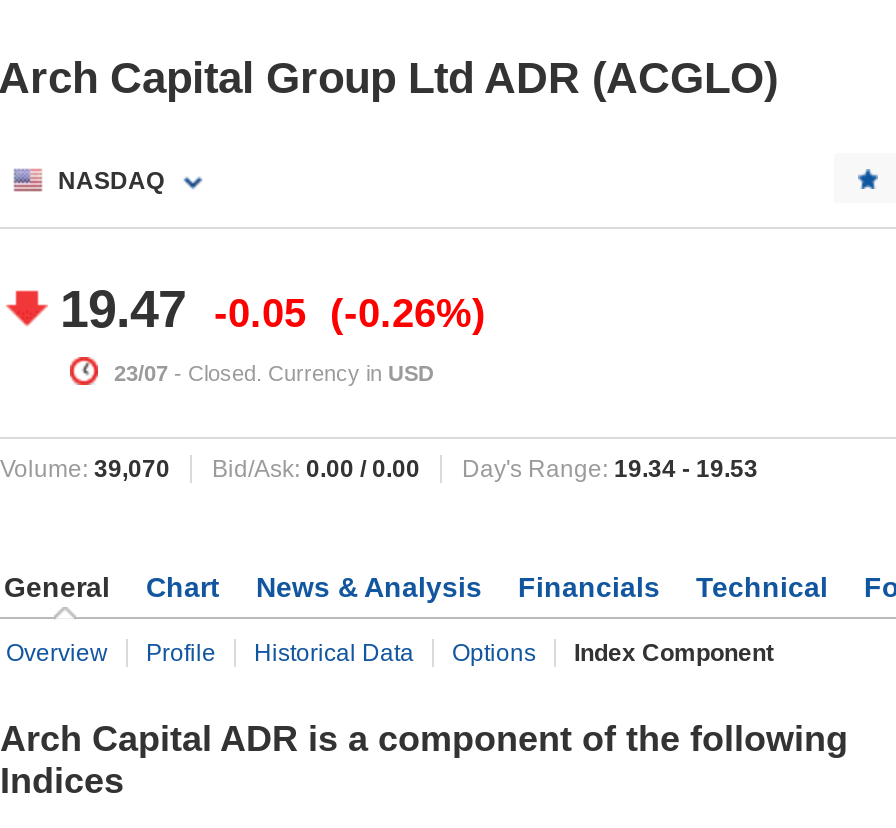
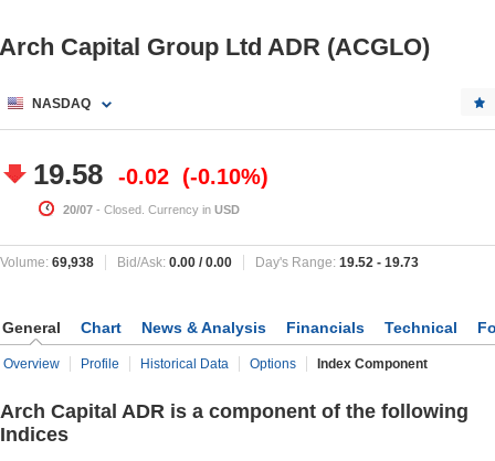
- 19.47
+ 19.58

- -0.05
+ -0.02

- -0.26%
+ -0.10%

- 23/07 - Closed. Currency in USD
+ 20/07 - Closed. Currency in USD

- Volume: 39,070
+ Volume: 69,938

- Day's Range: 19.34 - 19.53
+ Day's Range: 19.52 - 19.73
